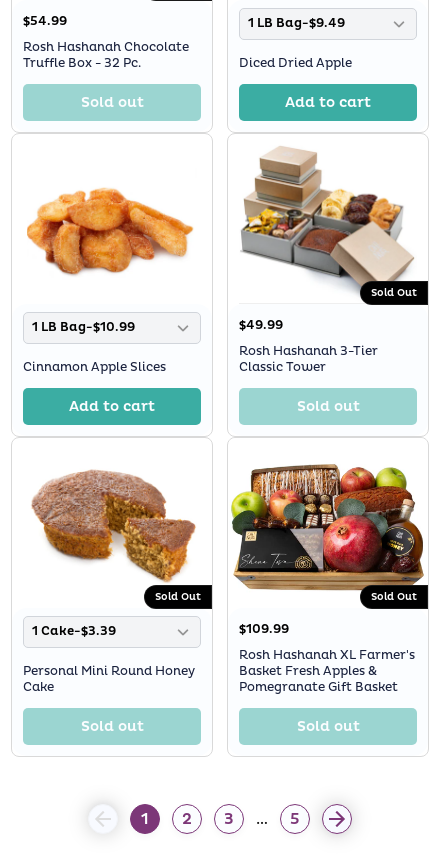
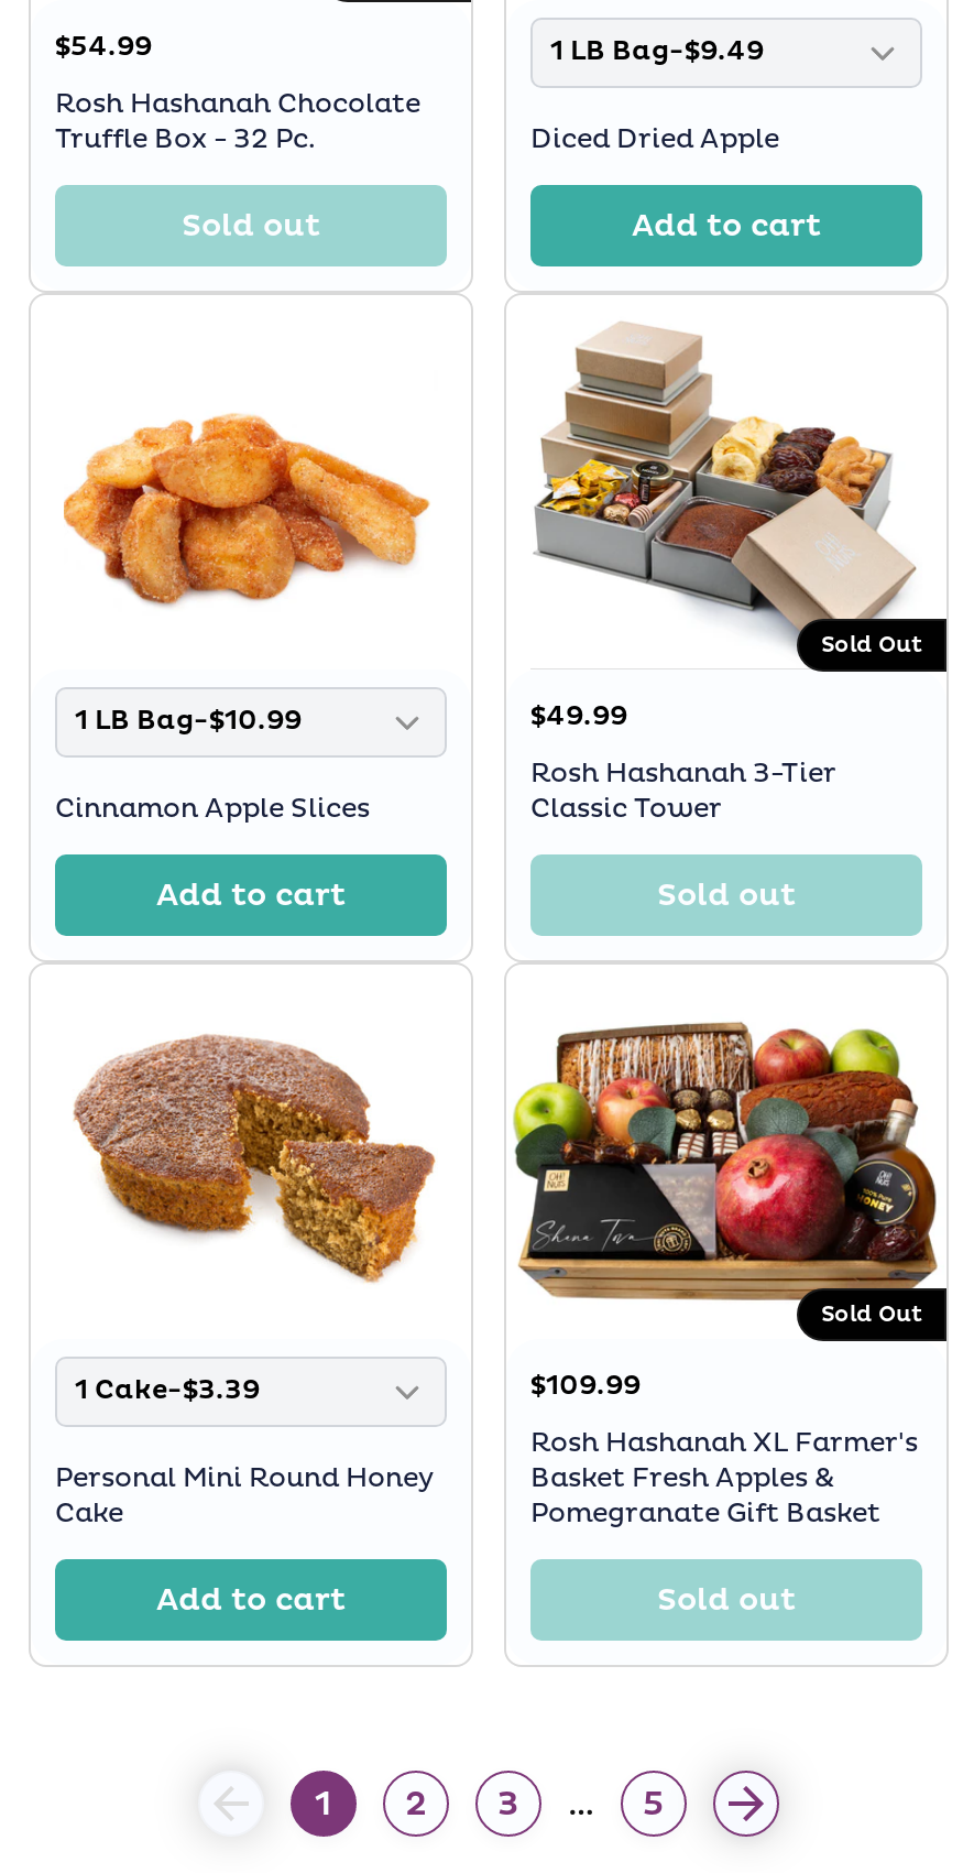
- Sold Out

- Sold out
+ Add to cart
